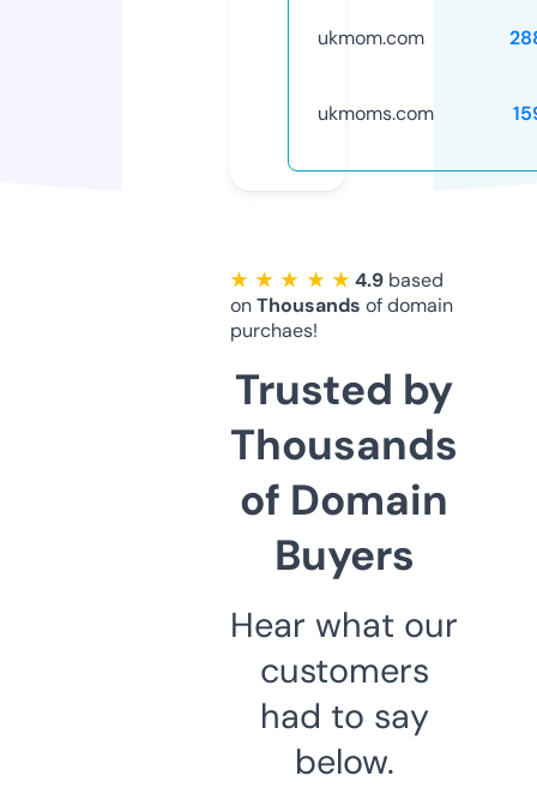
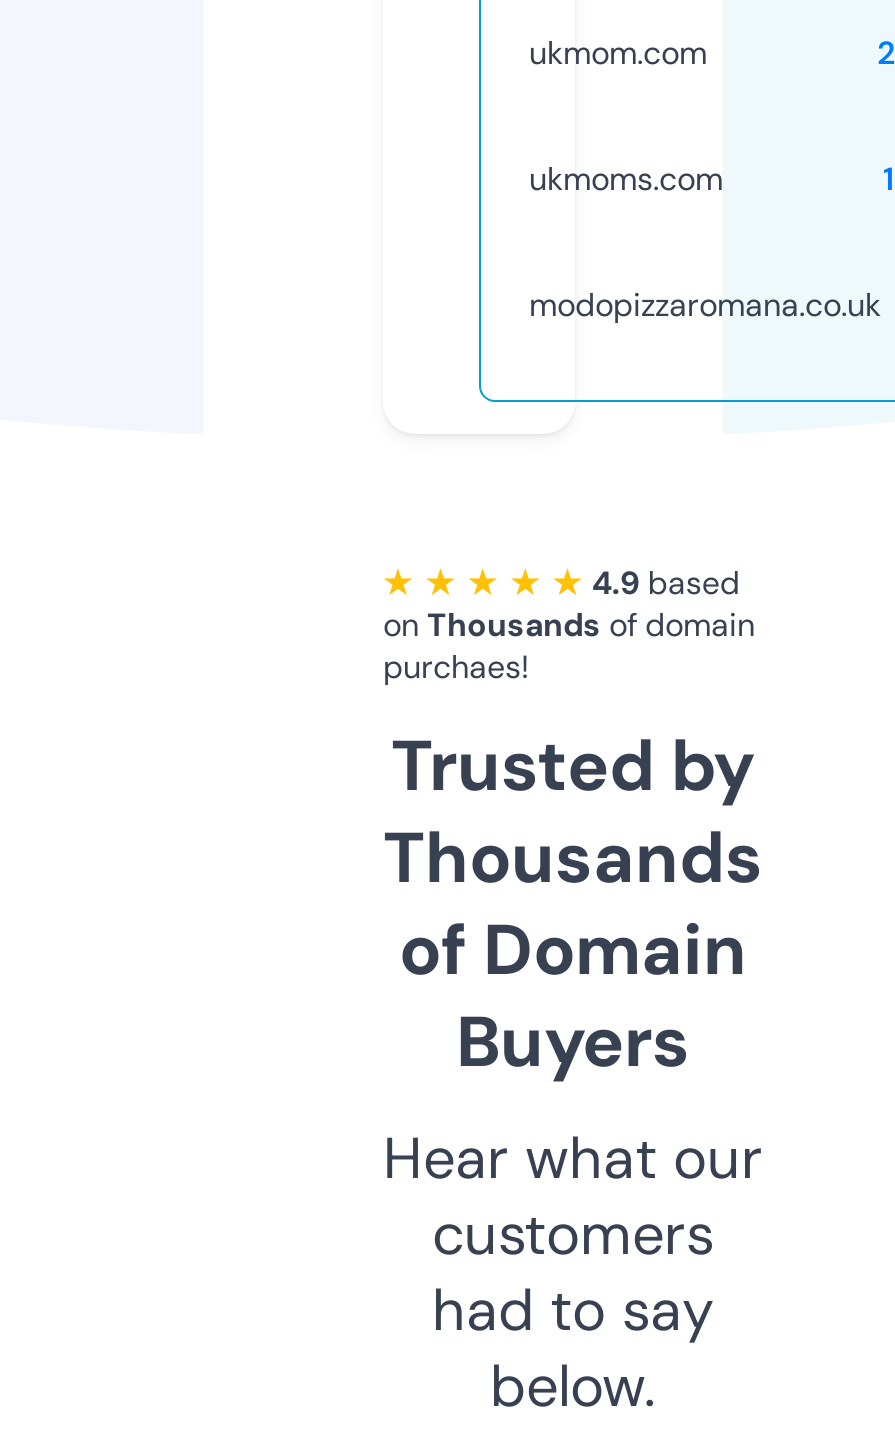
+ modopizzaromana.co.uk
